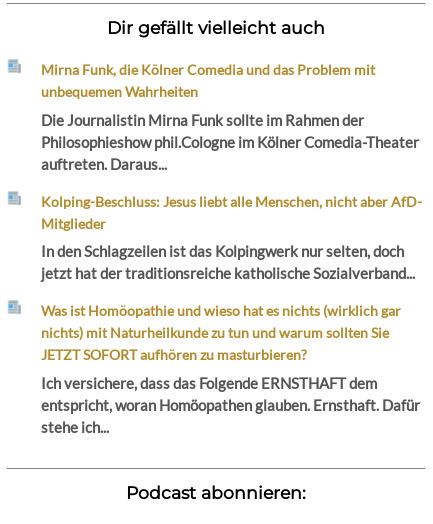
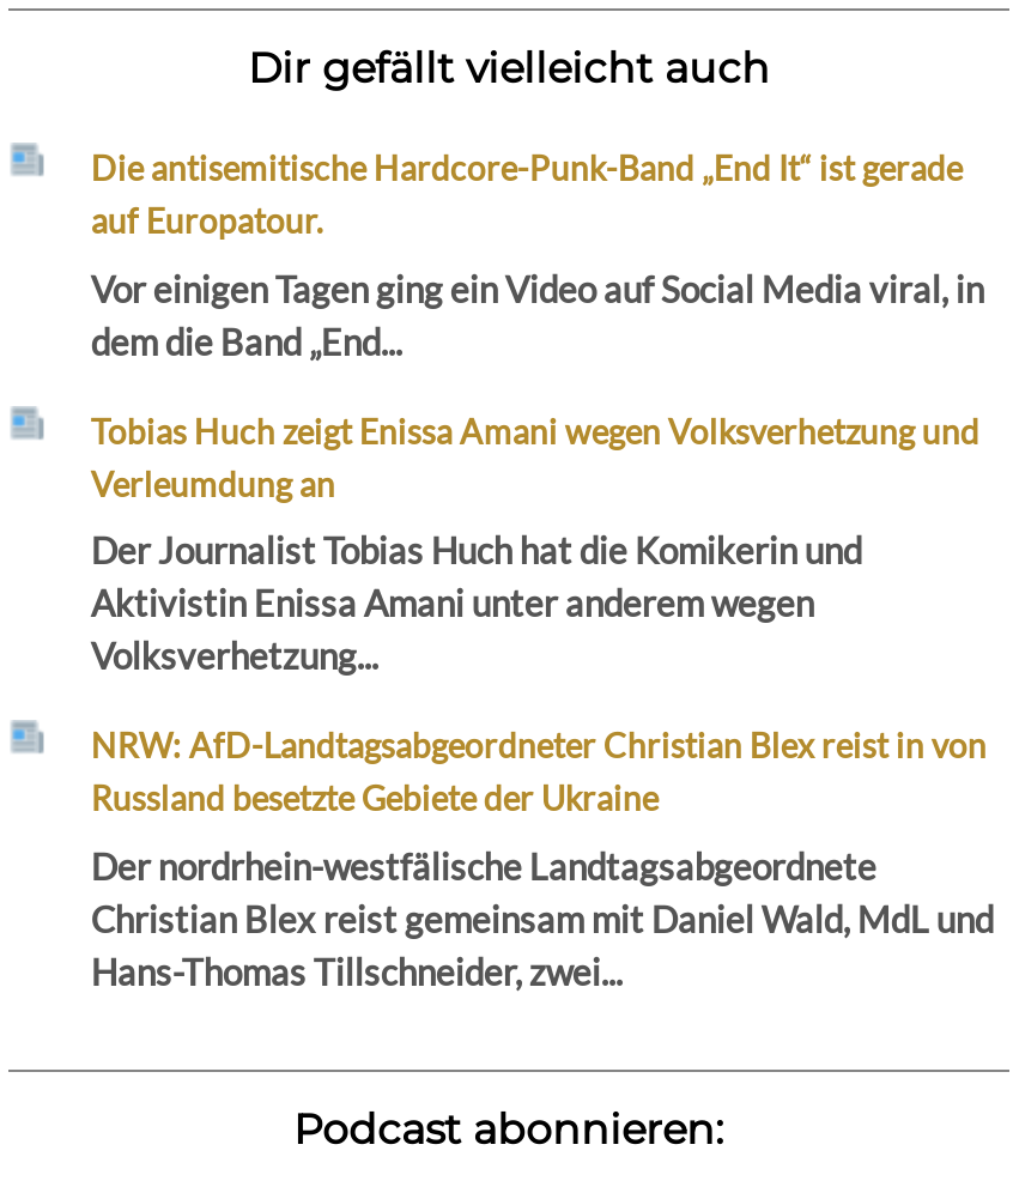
- Mirna Funk, die Kölner Comedia und das Problem mit
- unbequemen Wahrheiten
+ Die antisemitische Hardcore-Punk-Band „End It“ ist gerade
+ auf Europatour.

- Die Journalistin Mirna Funk sollte im Rahmen der
- Philosophieshow phil.Cologne im Kölner Comedia-Theater
- auftreten. Daraus...
+ Vor einigen Tagen ging ein Video auf Social Media viral, in
+ dem die Band „End...

- Kolping-Beschluss: Jesus liebt alle Menschen, nicht aber AfD-
- Mitglieder
+ Tobias Huch zeigt Enissa Amani wegen Volksverhetzung und
+ Verleumdung an

- In den Schlagzeilen ist das Kolpingwerk nur selten, doch
- jetzt hat der traditionsreiche katholische Sozialverband...
+ Der Journalist Tobias Huch hat die Komikerin und
+ Aktivistin Enissa Amani unter anderem wegen
+ Volksverhetzung...

- Was ist Homöopathie und wieso hat es nichts (wirklich gar
- nichts) mit Naturheilkunde zu tun und warum sollten Sie
- JETZT SOFORT aufhören zu masturbieren?
+ NRW: AfD-Landtagsabgeordneter Christian Blex reist in von
+ Russland besetzte Gebiete der Ukraine

- Ich versichere, dass das Folgende ERNSTHAFT dem
- entspricht, woran Homöopathen glauben. Ernsthaft. Dafür
- stehe ich...
+ Der nordrhein-westfälische Landtagsabgeordnete
+ Christian Blex reist gemeinsam mit Daniel Wald, MdL und
+ Hans-Thomas Tillschneider, zwei...
